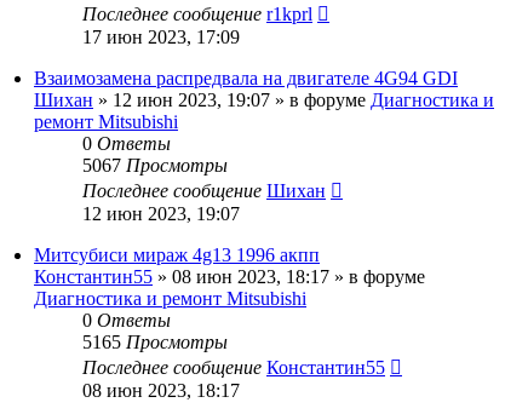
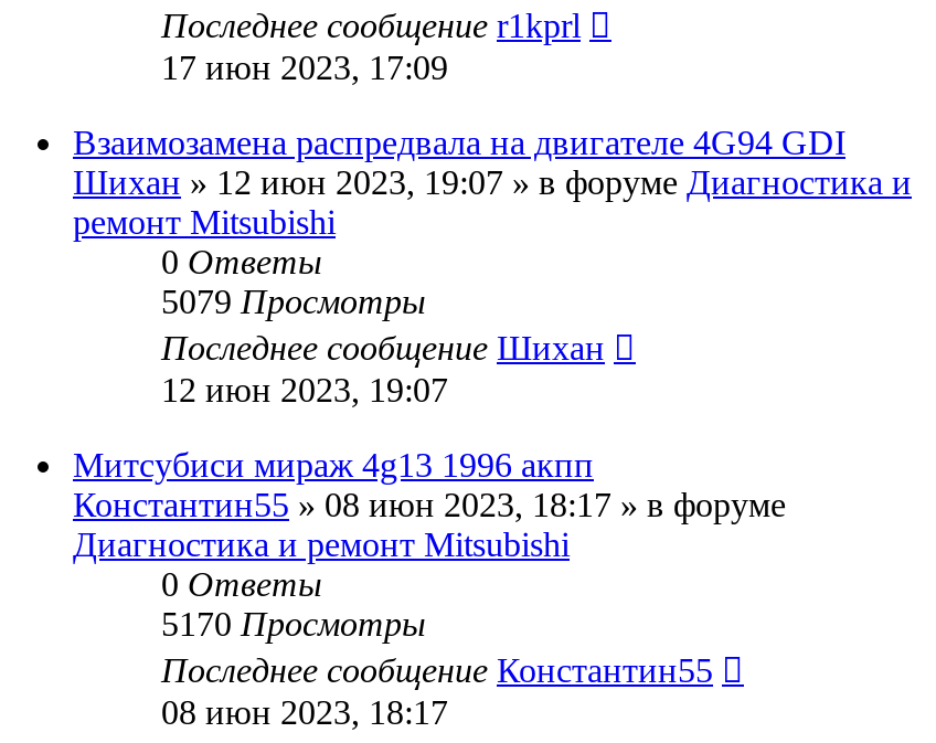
- 5067 Просмотры
+ 5079 Просмотры

- 5165 Просмотры
+ 5170 Просмотры
